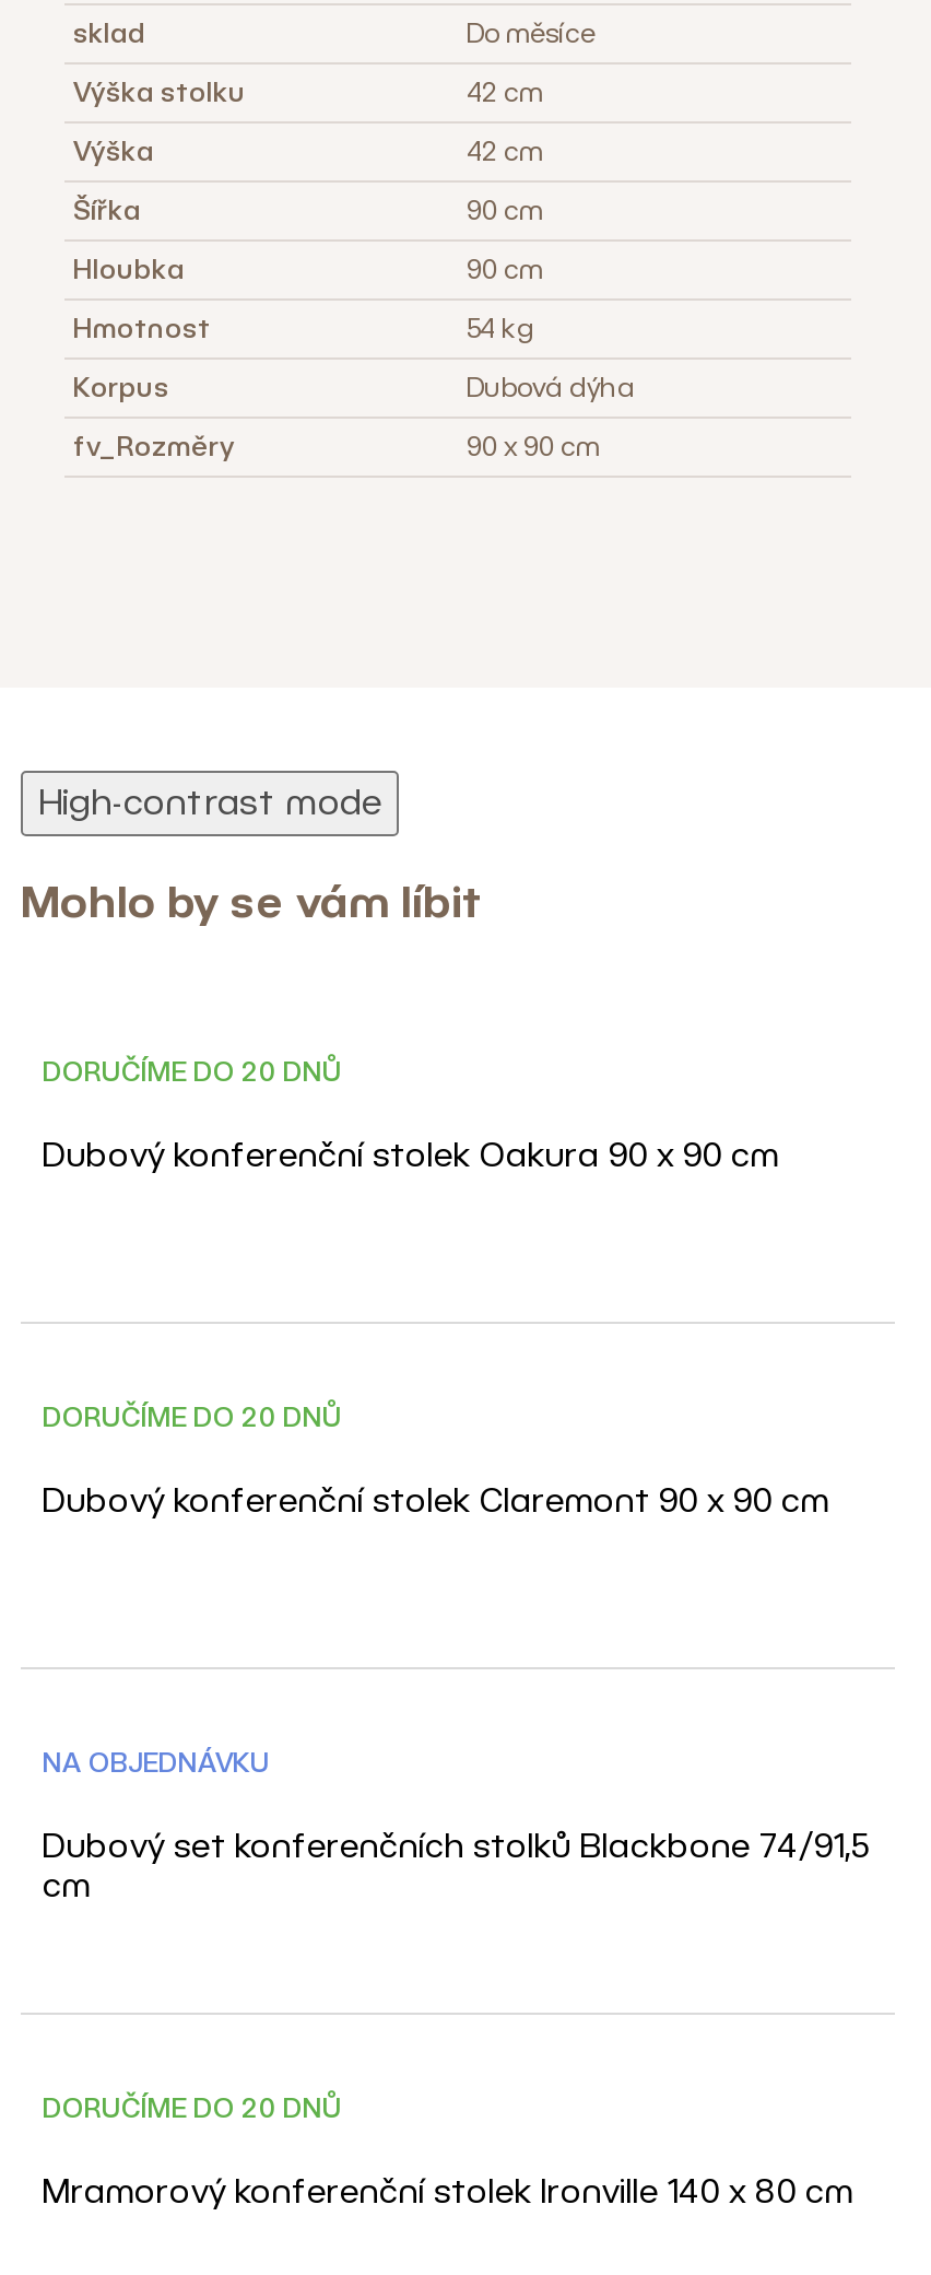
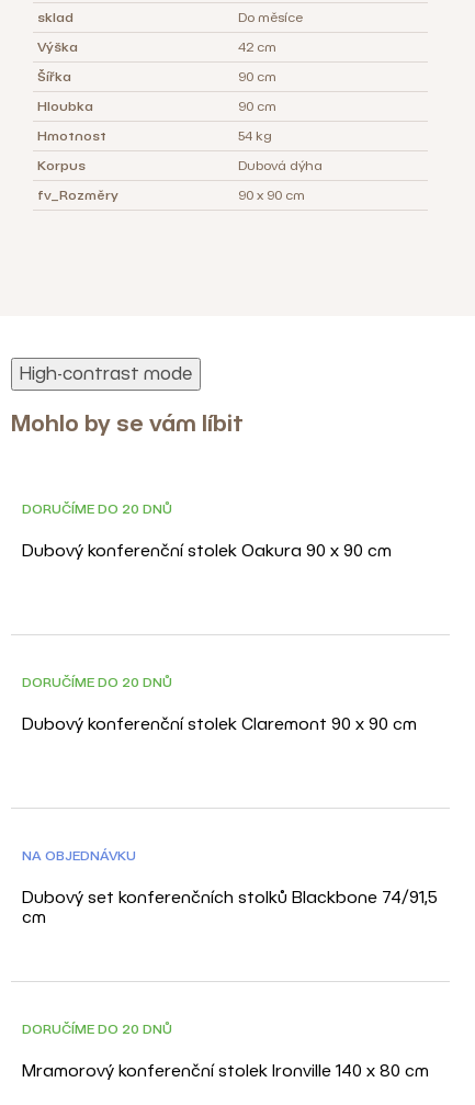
- Výška stolku
- 42 cm
